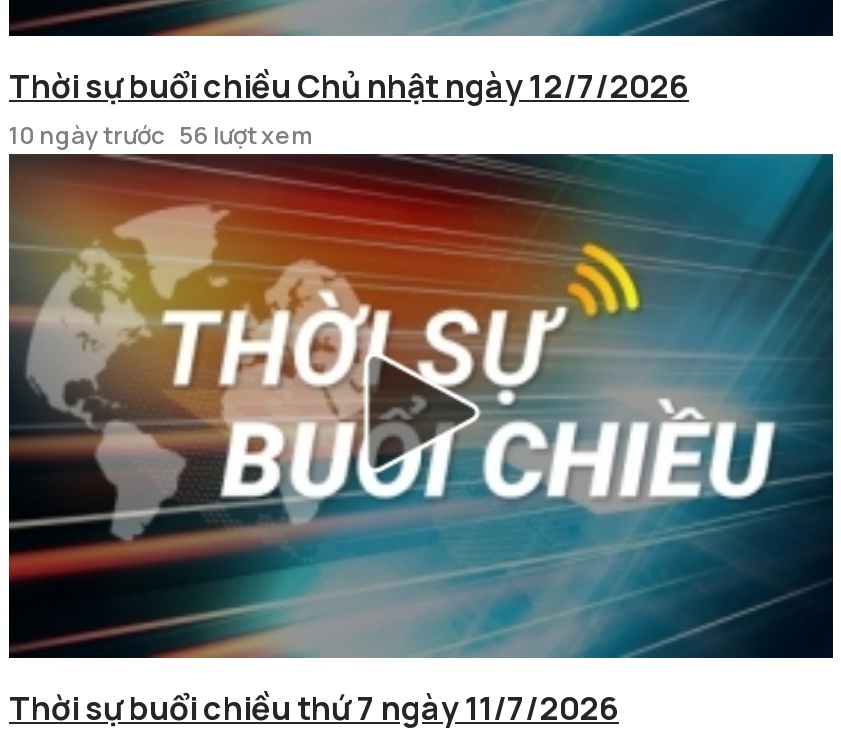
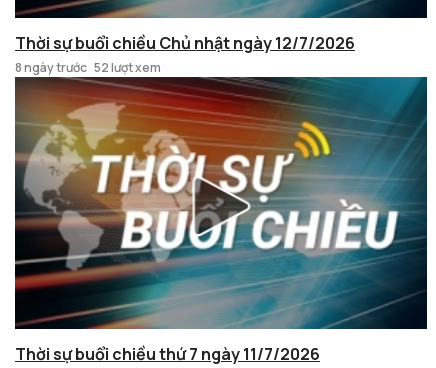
- 10 ngày trước 56 lượt xem
+ 8 ngày trước 52 lượt xem
